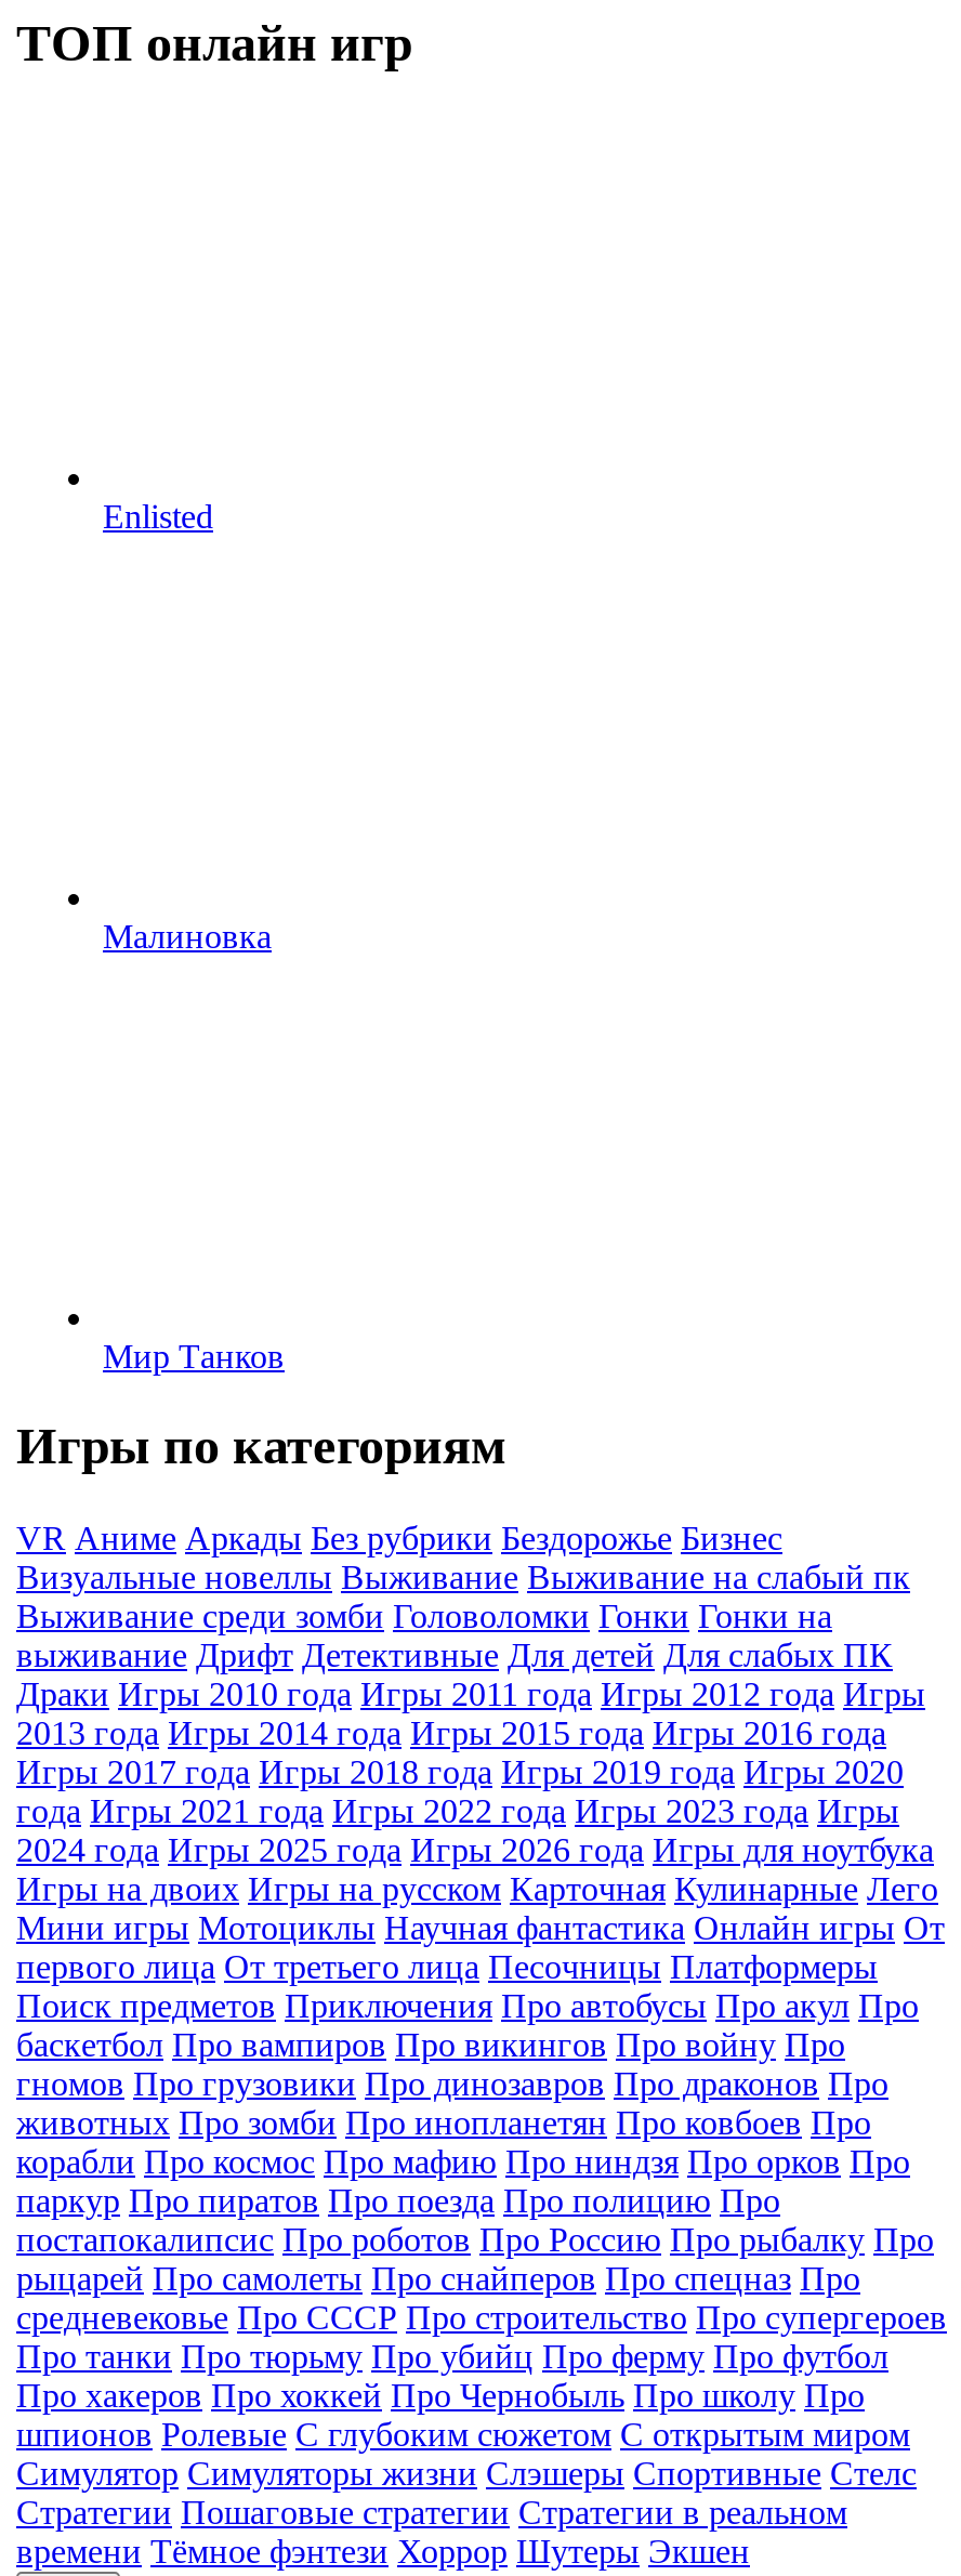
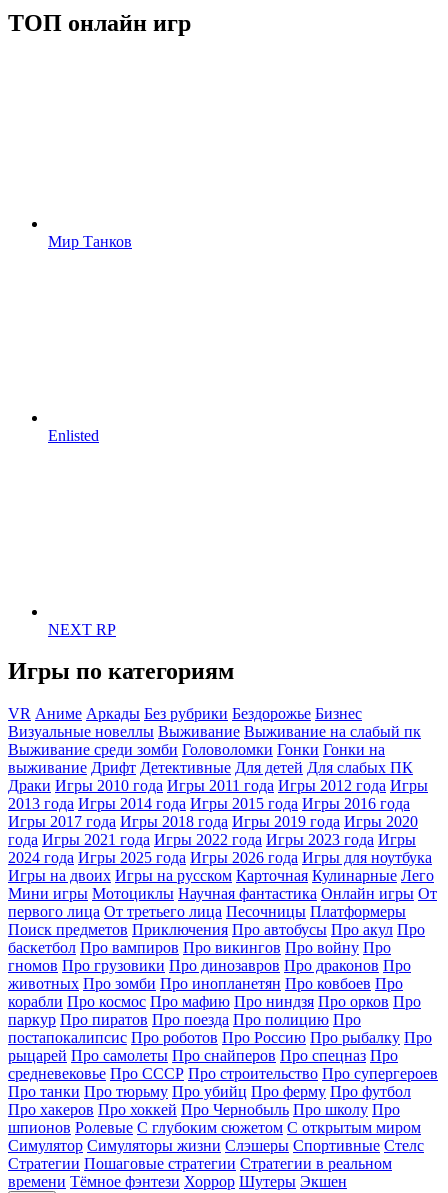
moved down: Enlisted

- Малиновка

moved up: Мир Танков

+ NEXT RP
